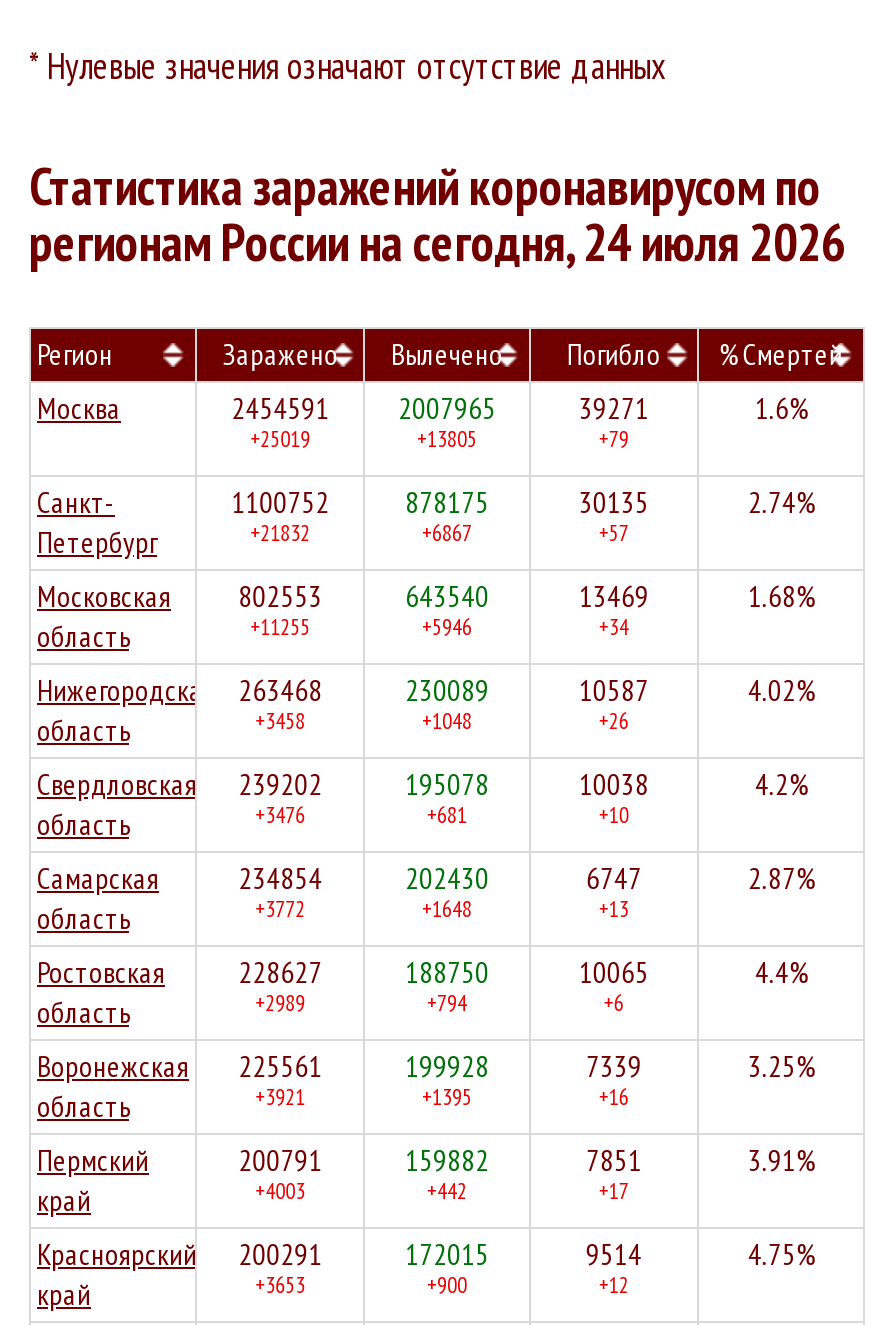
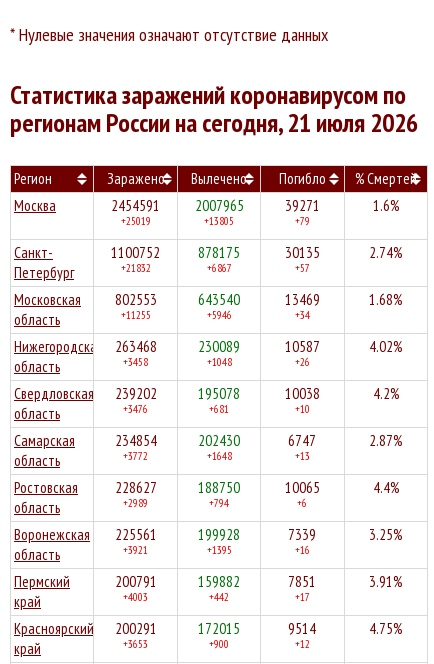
- регионам России на сегодня, 24 июля 2026
+ регионам России на сегодня, 21 июля 2026
